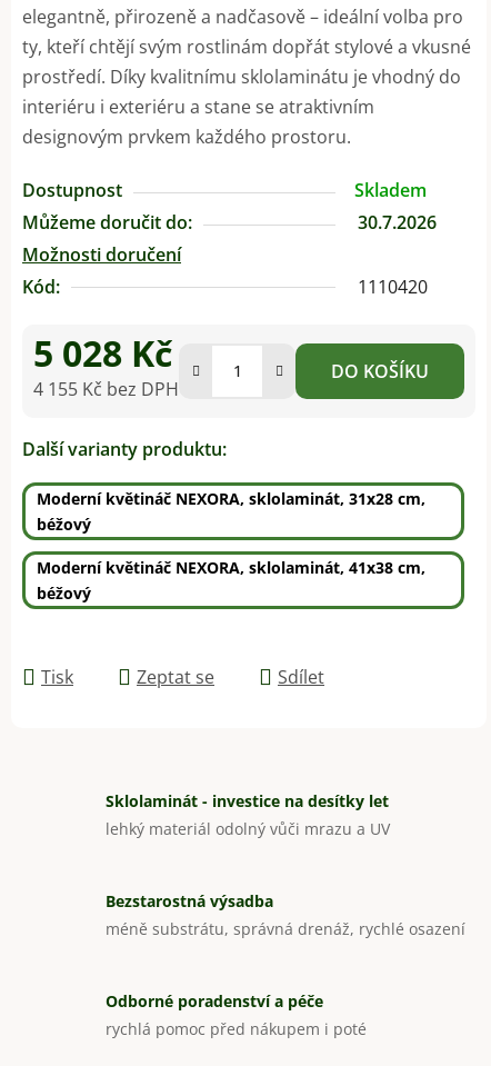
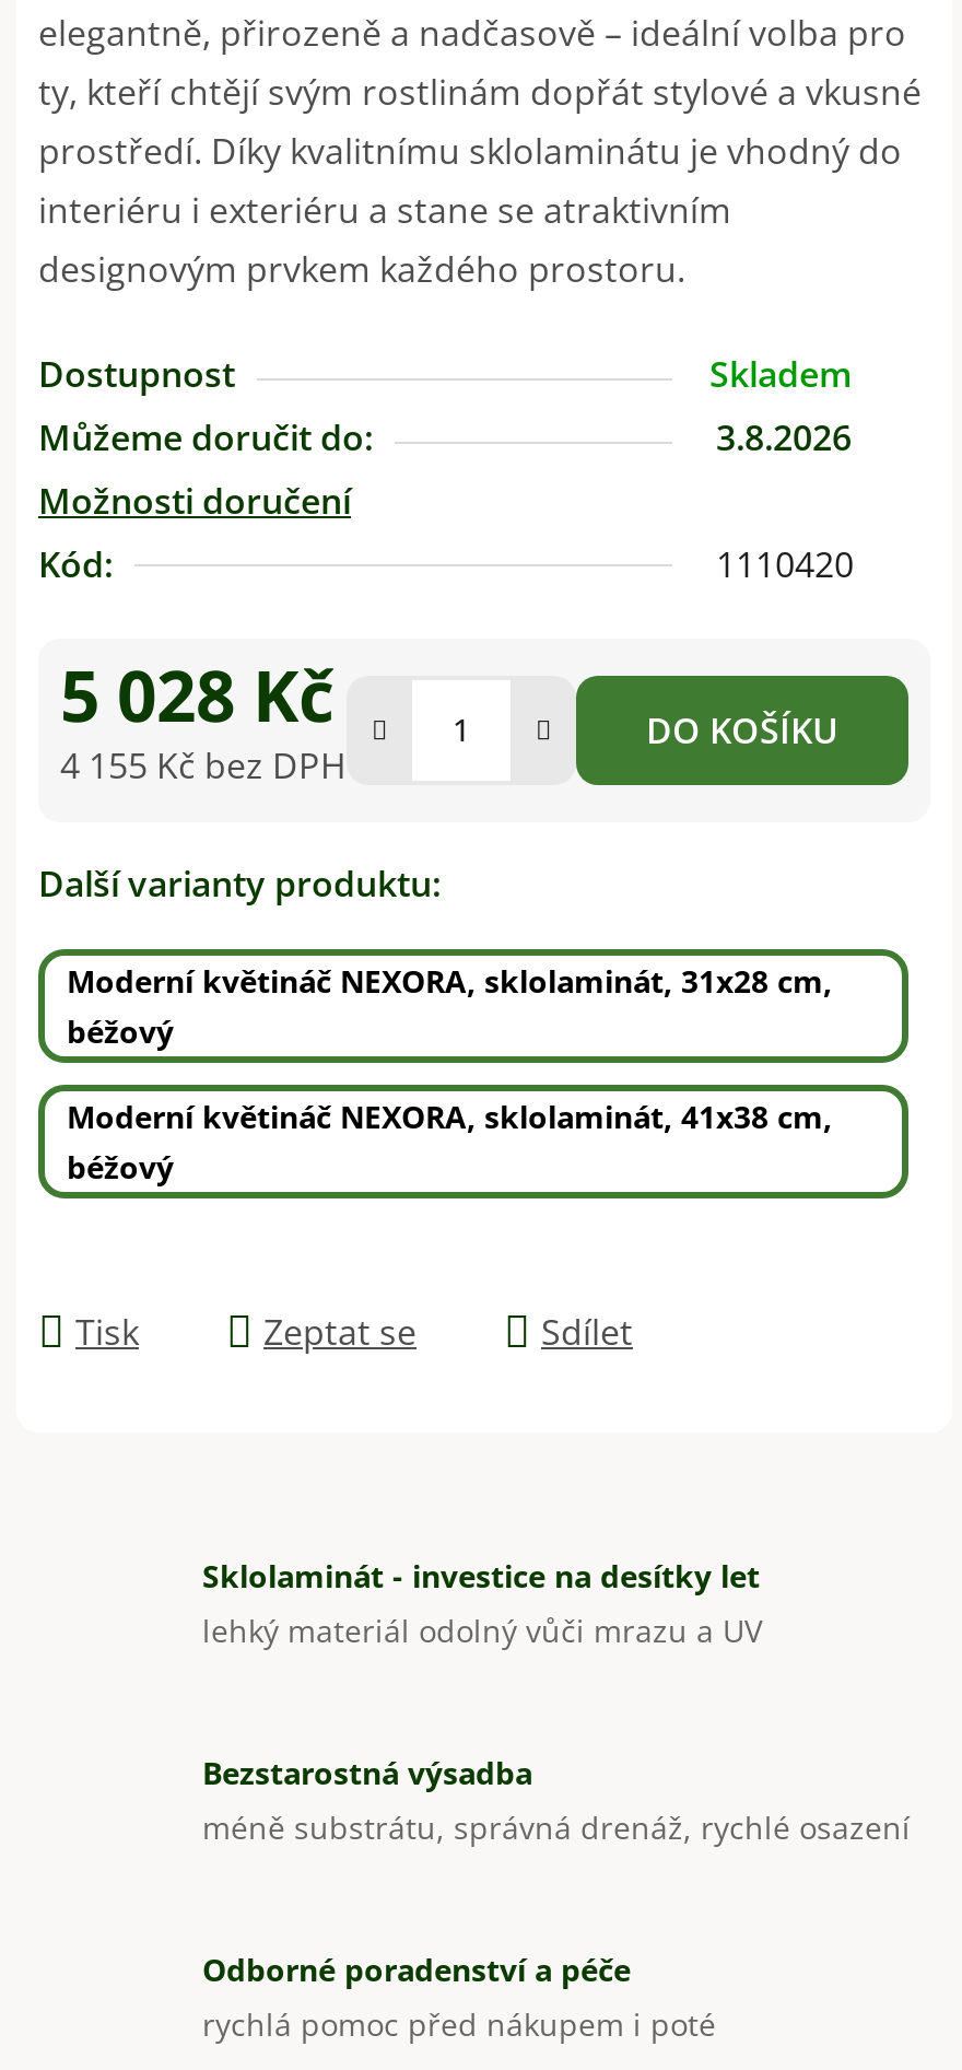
- 30.7.2026
+ 3.8.2026
